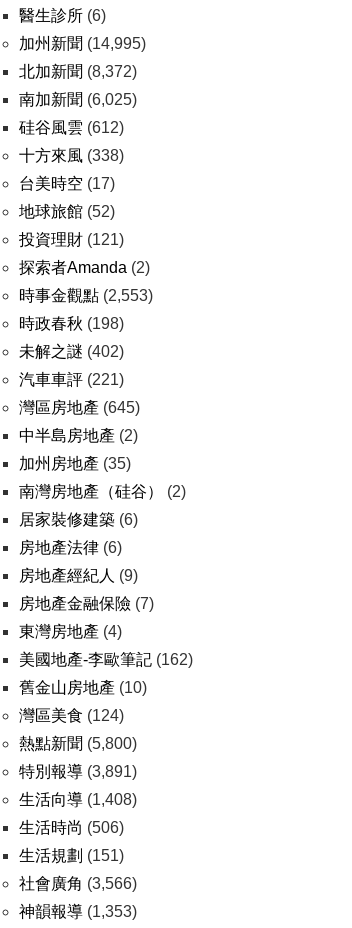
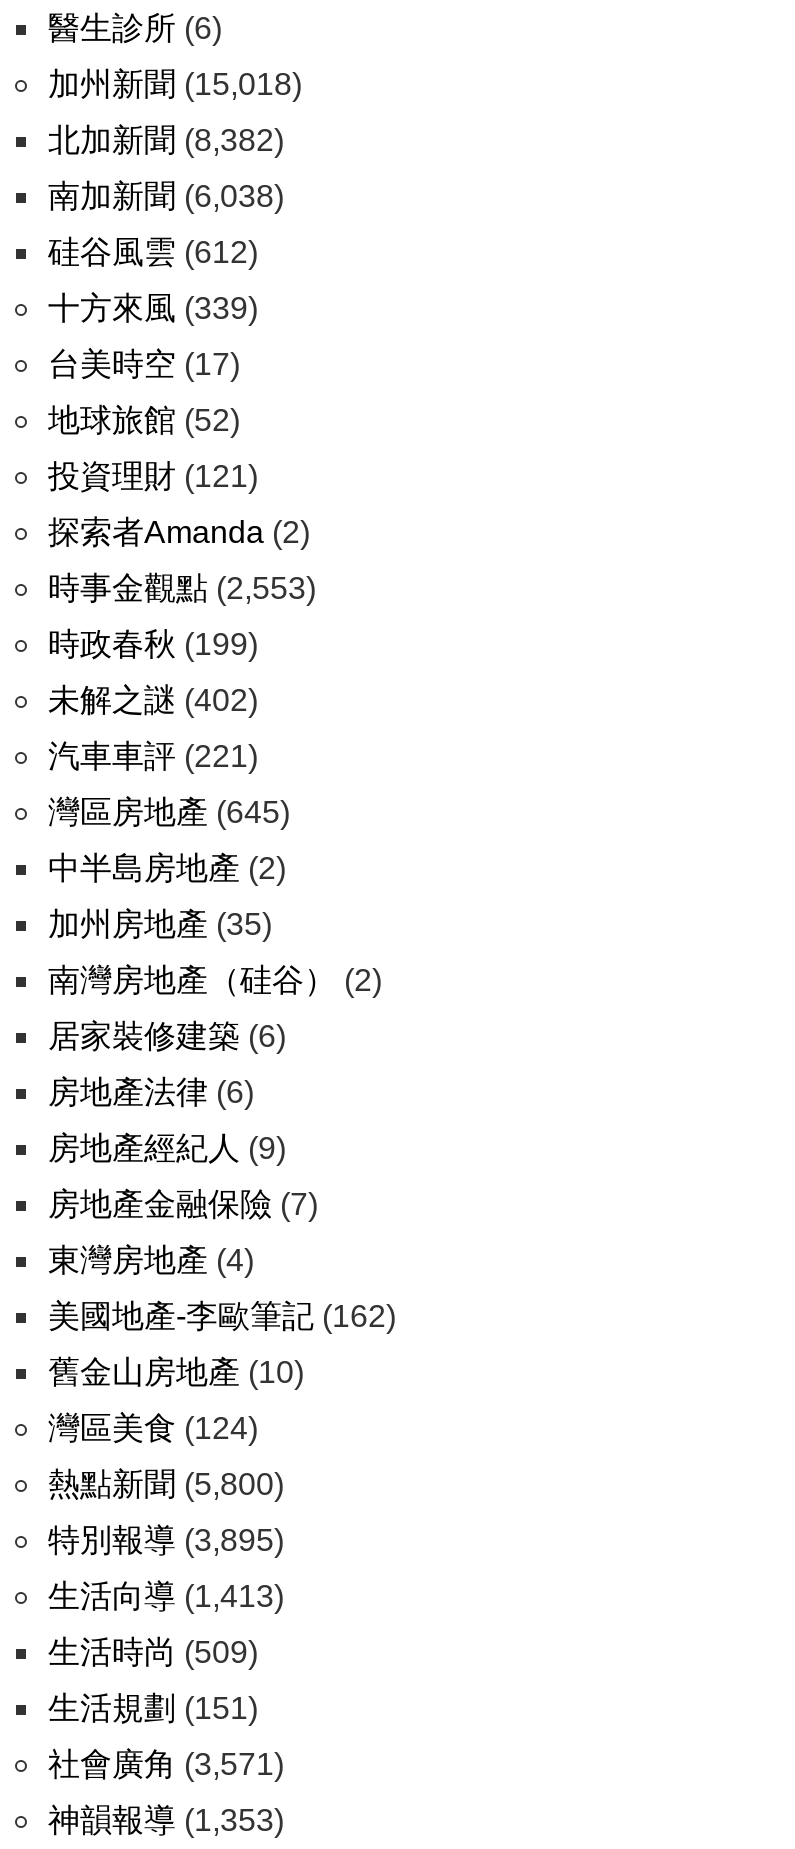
- 加州新聞(14,995)
+ 加州新聞(15,018)

- 北加新聞(8,372)
+ 北加新聞(8,382)

- 南加新聞(6,025)
+ 南加新聞(6,038)

- 十方來風(338)
+ 十方來風(339)

- 時政春秋(198)
+ 時政春秋(199)

- 特別報導(3,891)
+ 特別報導(3,895)

- 生活向導(1,408)
+ 生活向導(1,413)

- 生活時尚(506)
+ 生活時尚(509)

- 社會廣角(3,566)
+ 社會廣角(3,571)
